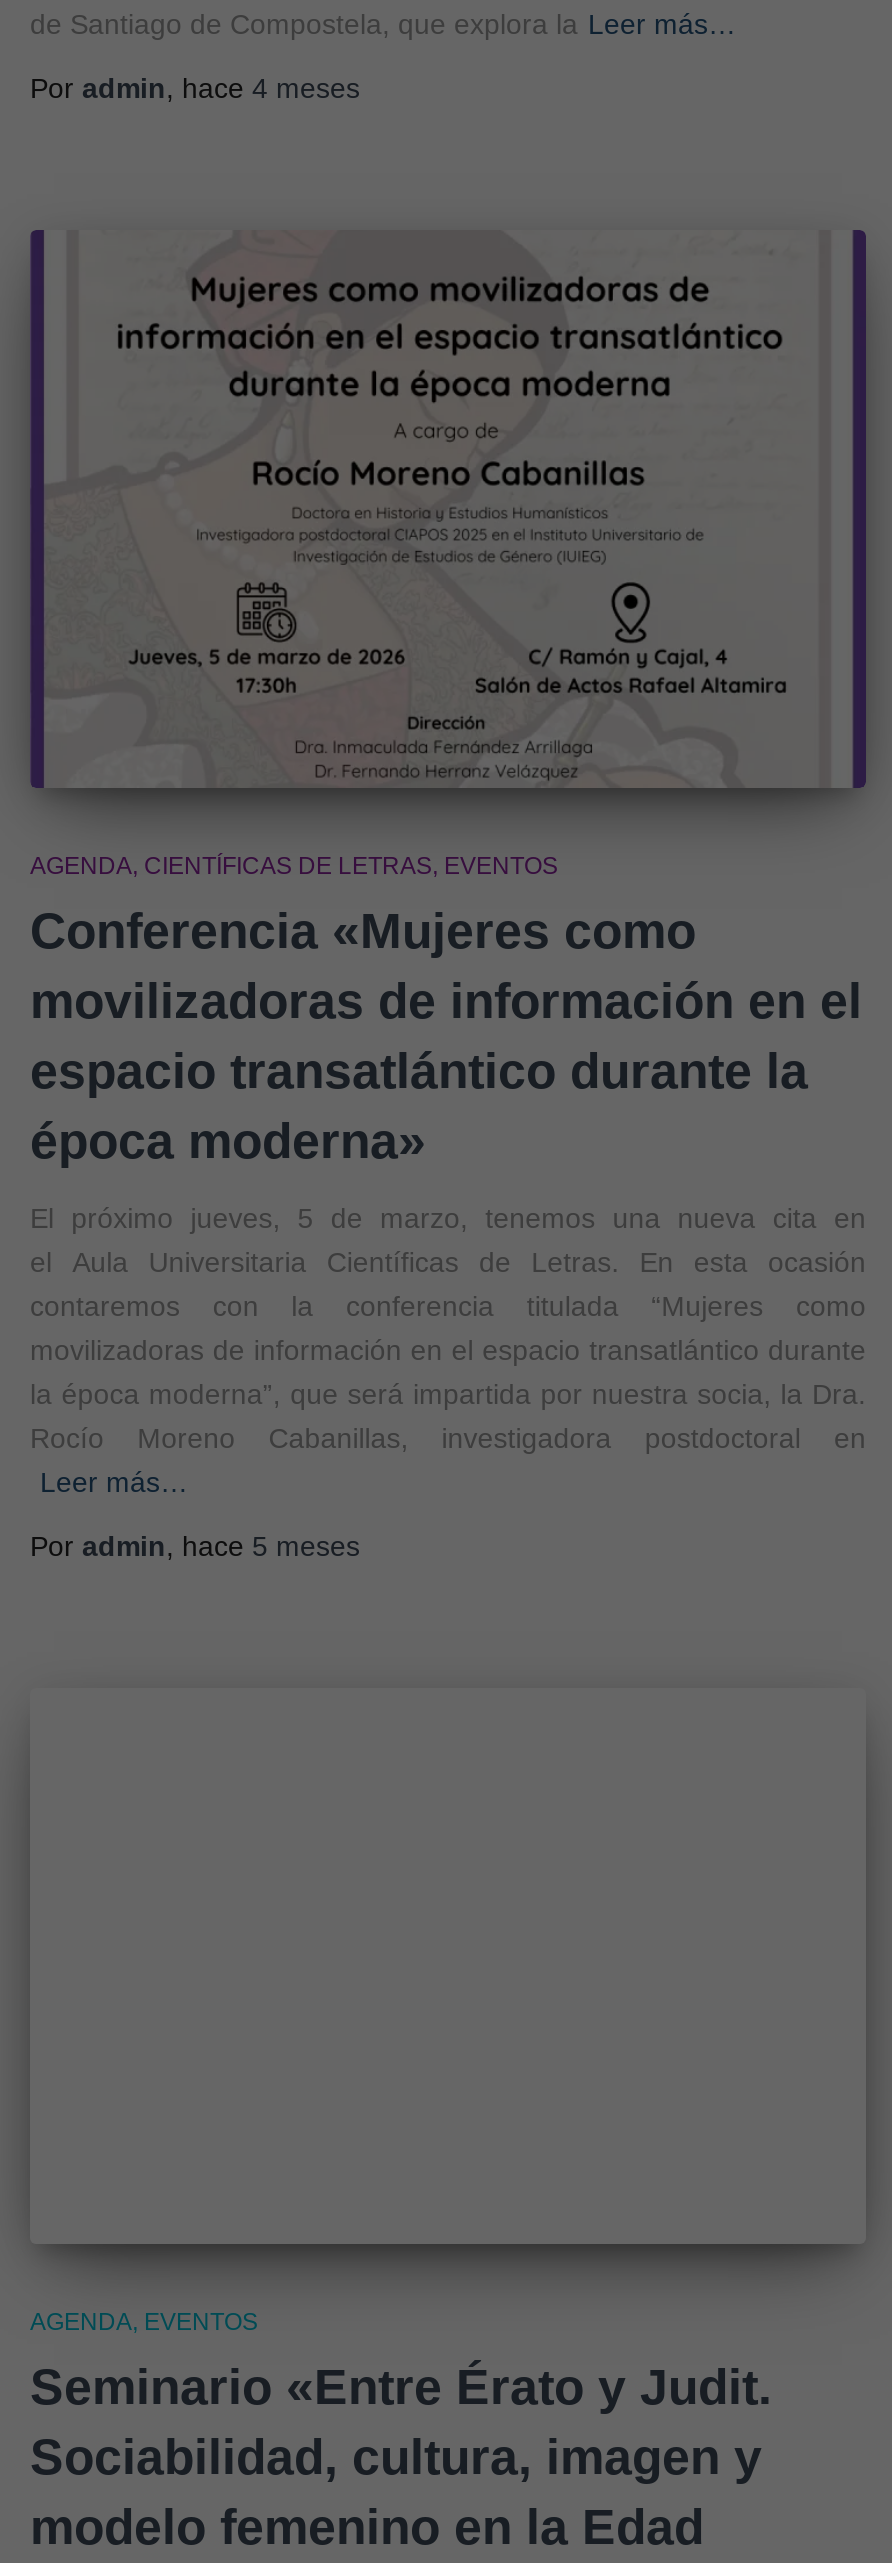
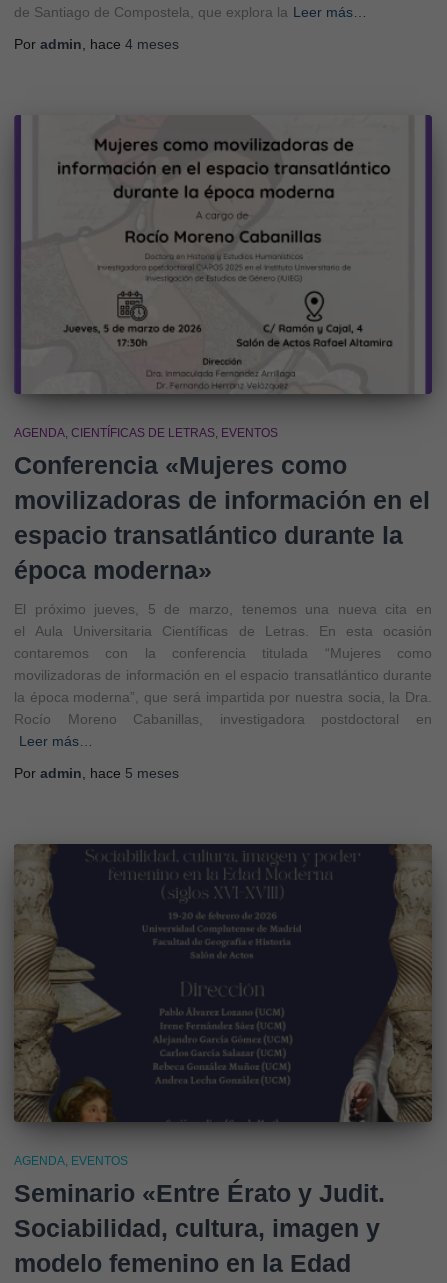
+ [image]
